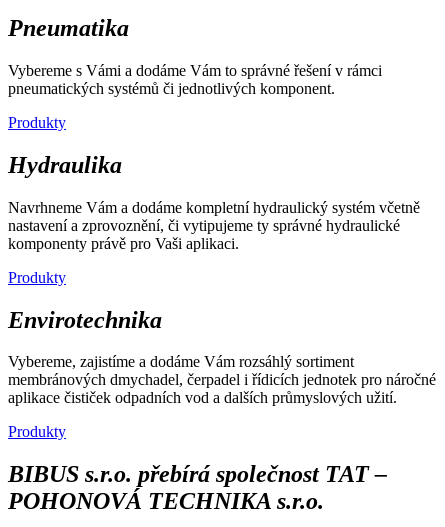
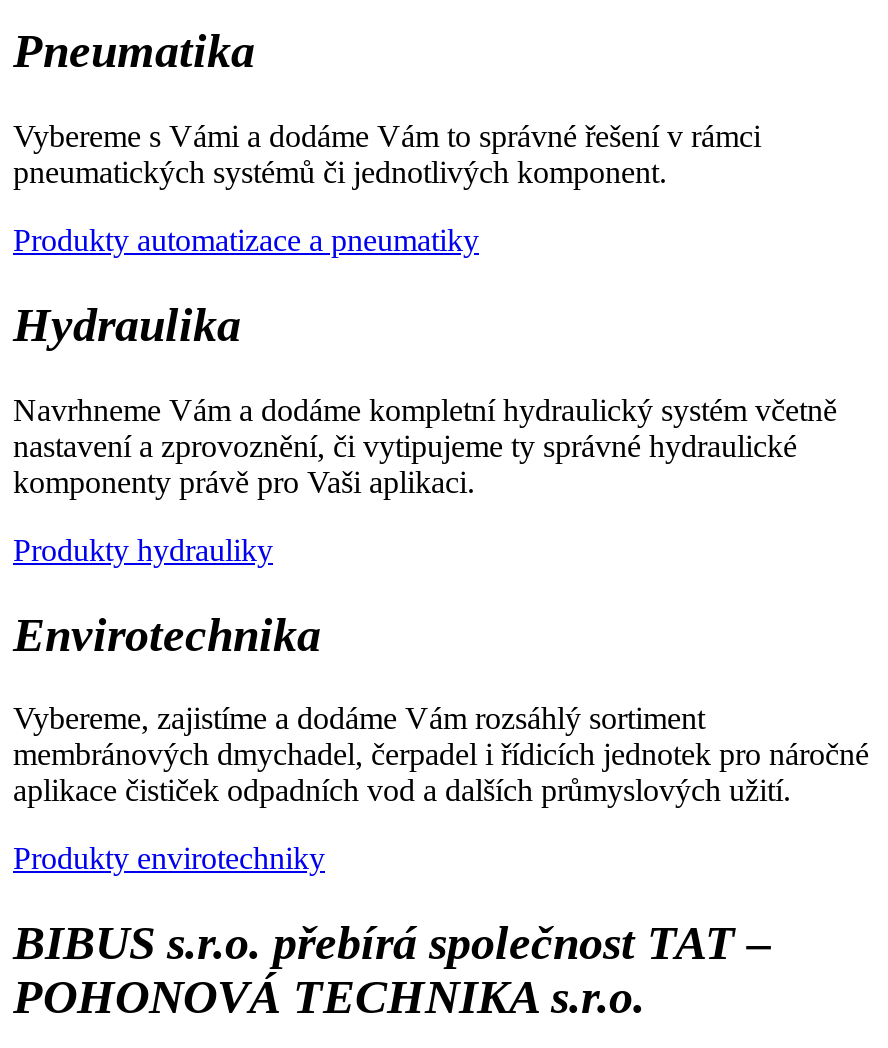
- Produkty
+ Produkty automatizace a pneumatiky

- Produkty
+ Produkty hydrauliky

- Produkty
+ Produkty envirotechniky
